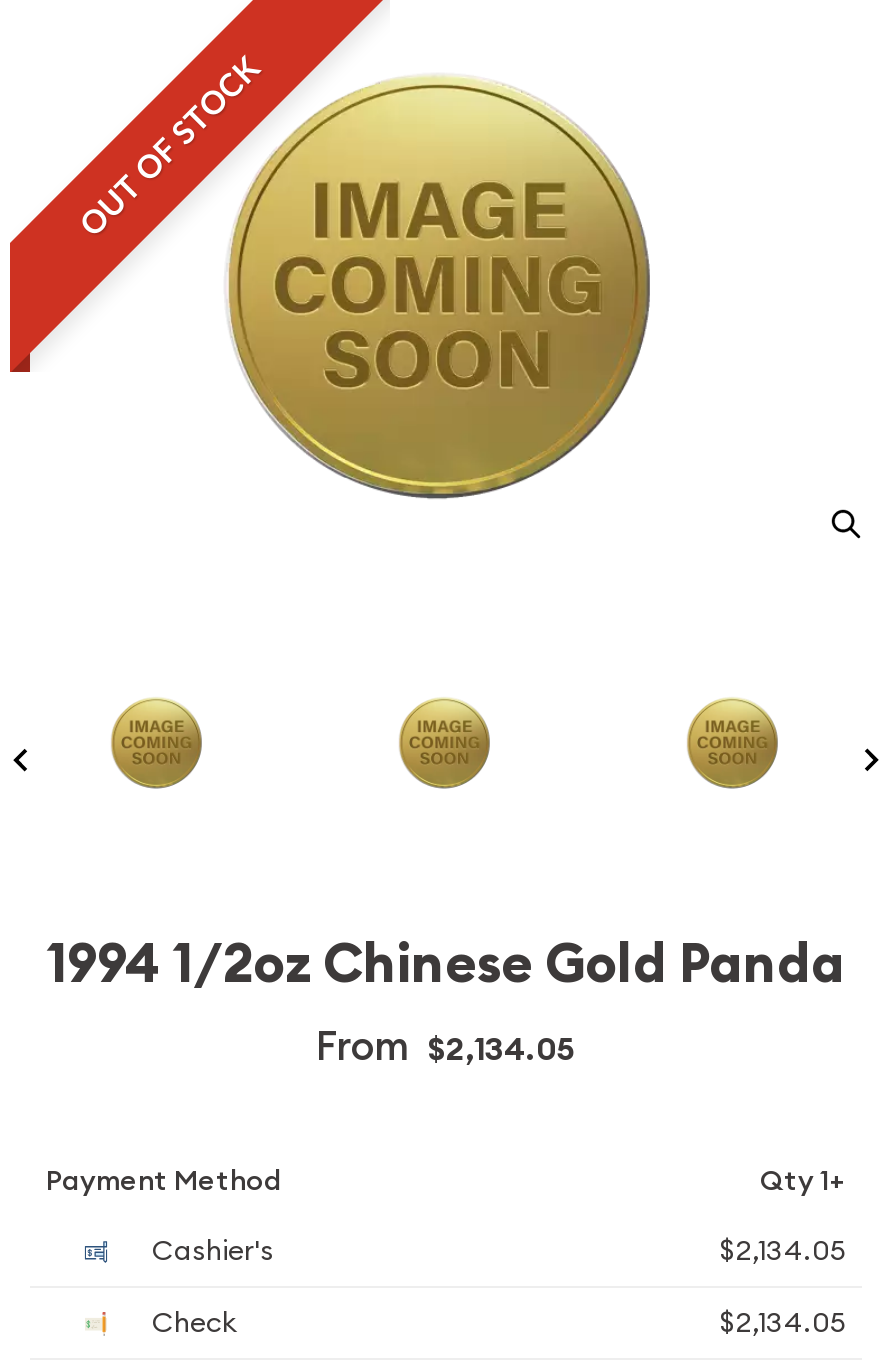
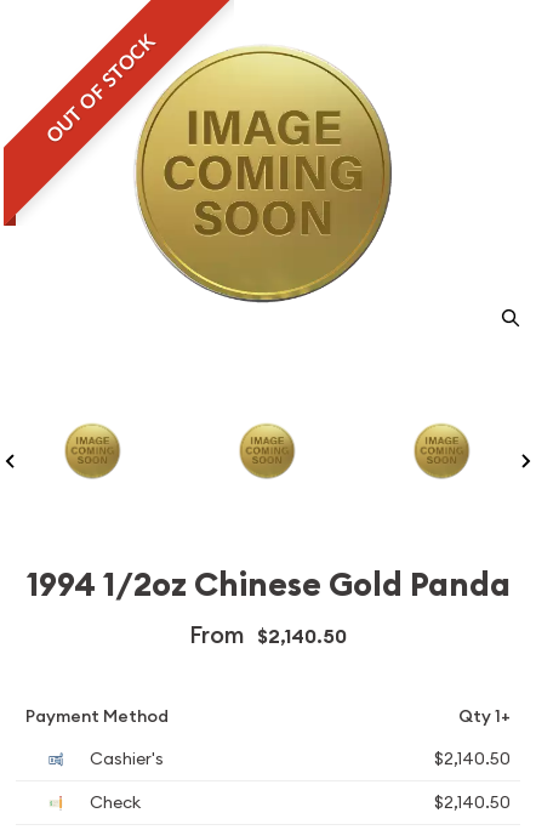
- From $2,134.05
+ From $2,140.50

- $2,134.05
+ $2,140.50

- $2,134.05
+ $2,140.50
